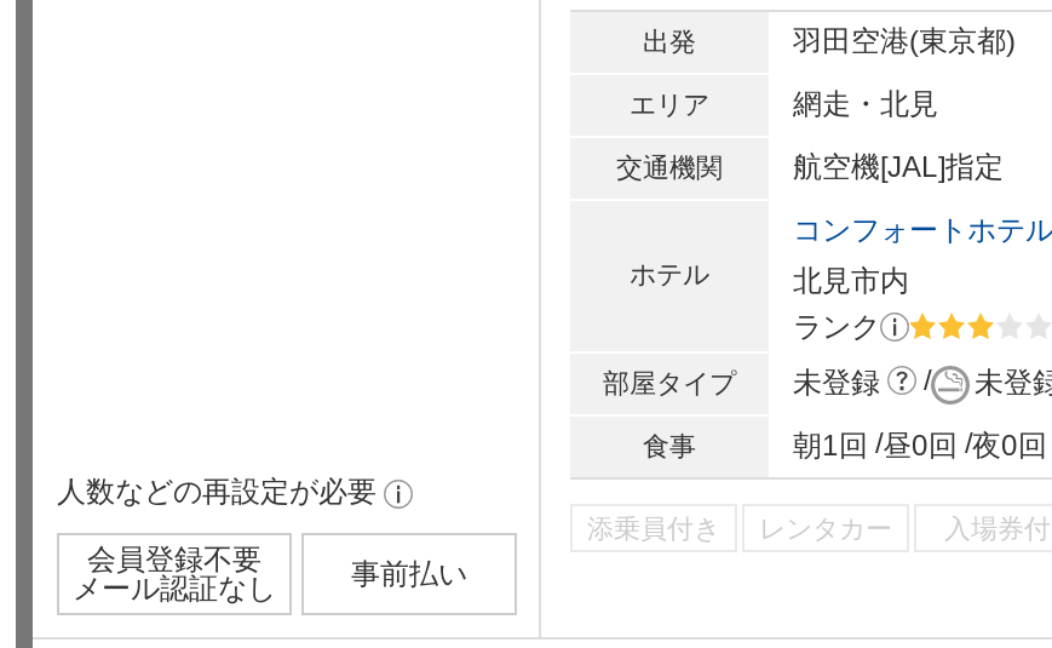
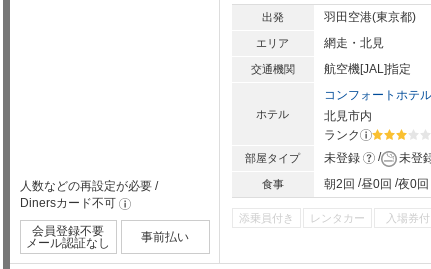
- 朝1回 昼0回 夜0回
+ 朝2回 昼0回 夜0回

- 人数などの再設定が必要 !
+ 人数などの再設定が必要/
+ Dinersカード不可 !
